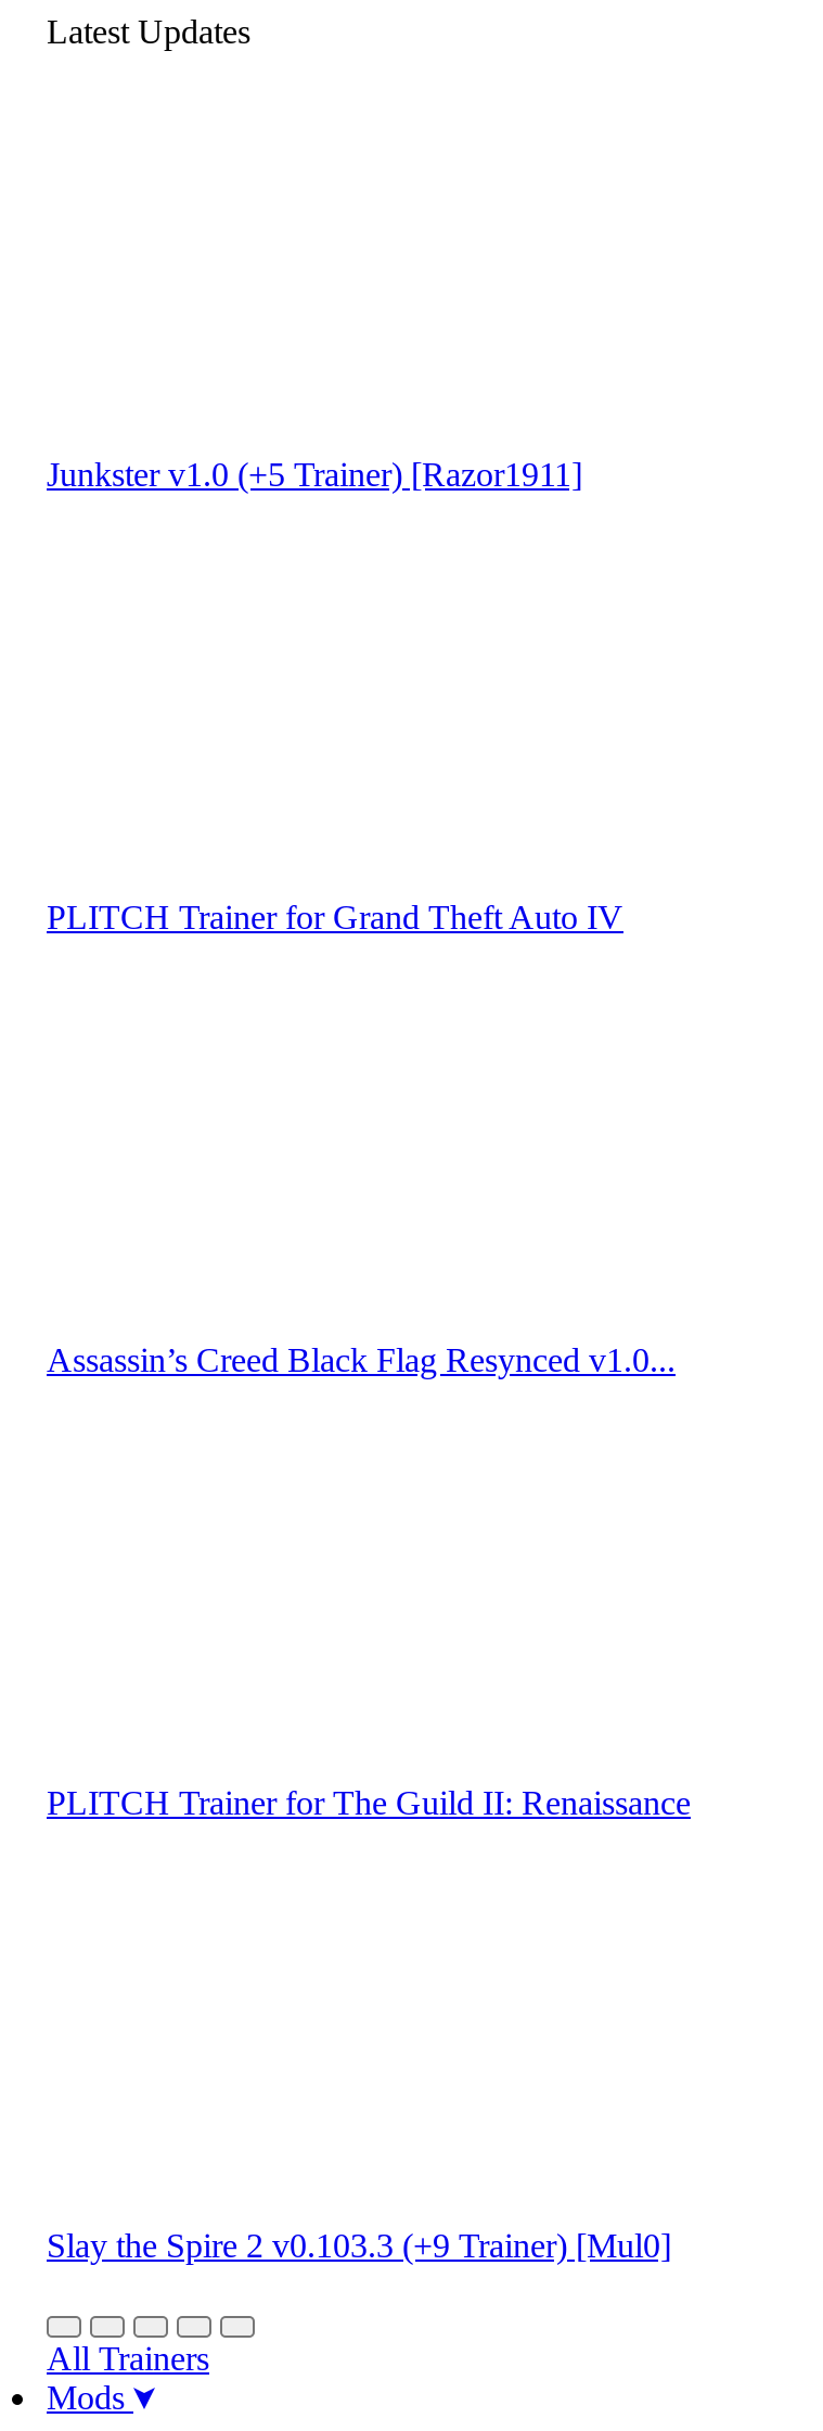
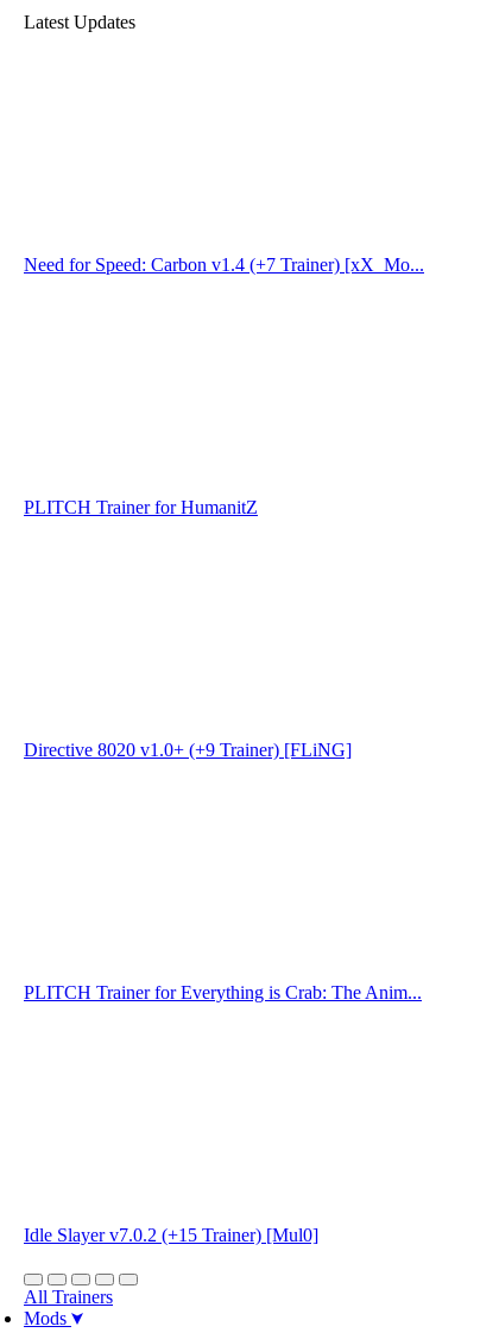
- Junkster v1.0 (+5 Trainer) [Razor1911]
+ Need for Speed: Carbon v1.4 (+7 Trainer) [xX_Mo...

- PLITCH Trainer for Grand Theft Auto IV
+ PLITCH Trainer for HumanitZ

- Assassin’s Creed Black Flag Resynced v1.0...
+ Directive 8020 v1.0+ (+9 Trainer) [FLiNG]

- PLITCH Trainer for The Guild II: Renaissance
+ PLITCH Trainer for Everything is Crab: The Anim...

- Slay the Spire 2 v0.103.3 (+9 Trainer) [Mul0]
+ Idle Slayer v7.0.2 (+15 Trainer) [Mul0]
